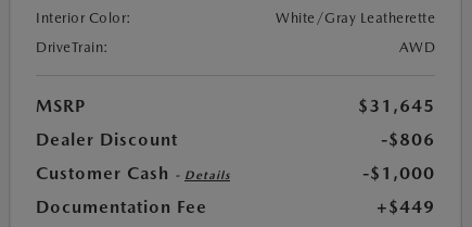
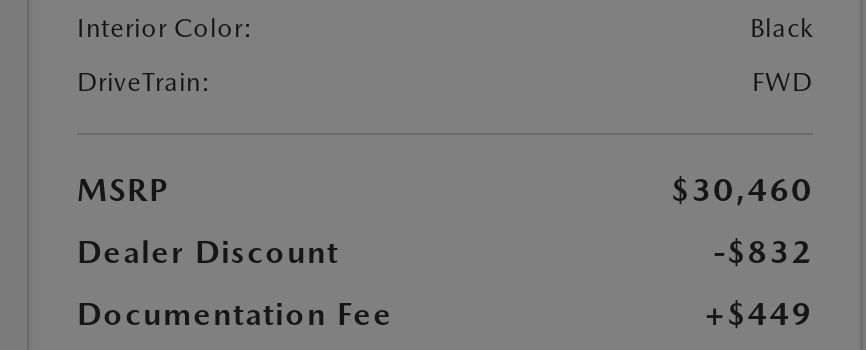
- White/Gray Leatherette
+ Black

- AWD
+ FWD

- $31,645
+ $30,460

- -$806
- Customer Cash - Details
- -$1,000
+ -$832
